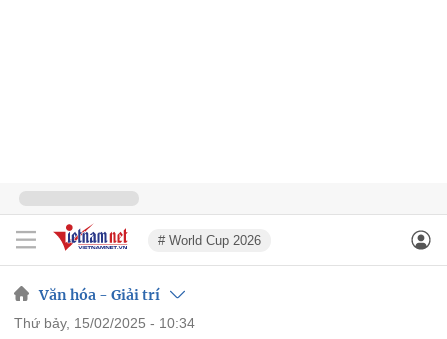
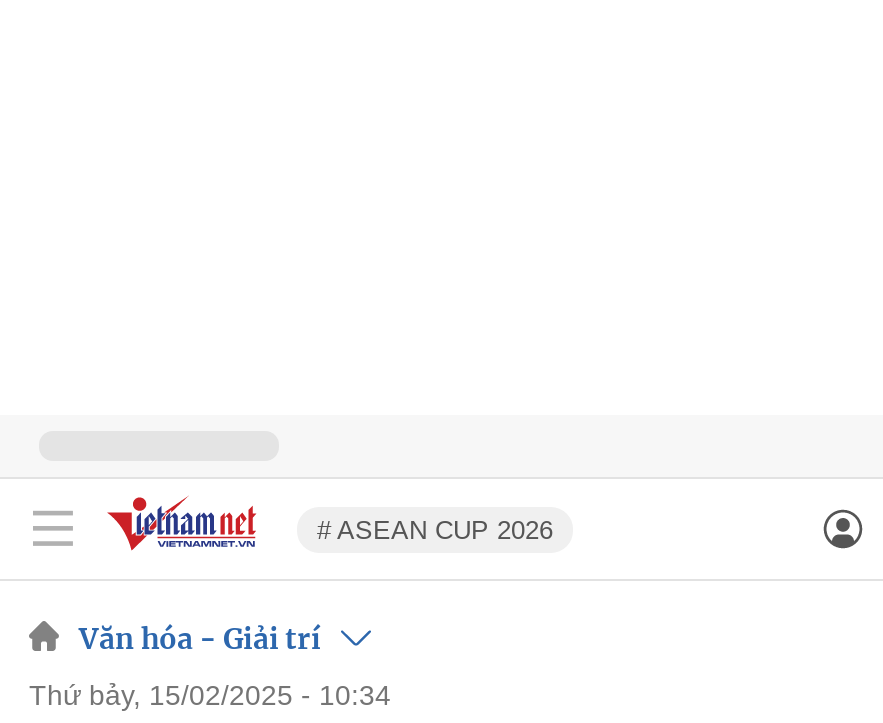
- # World Cup 2026
+ # ASEAN CUP 2026
